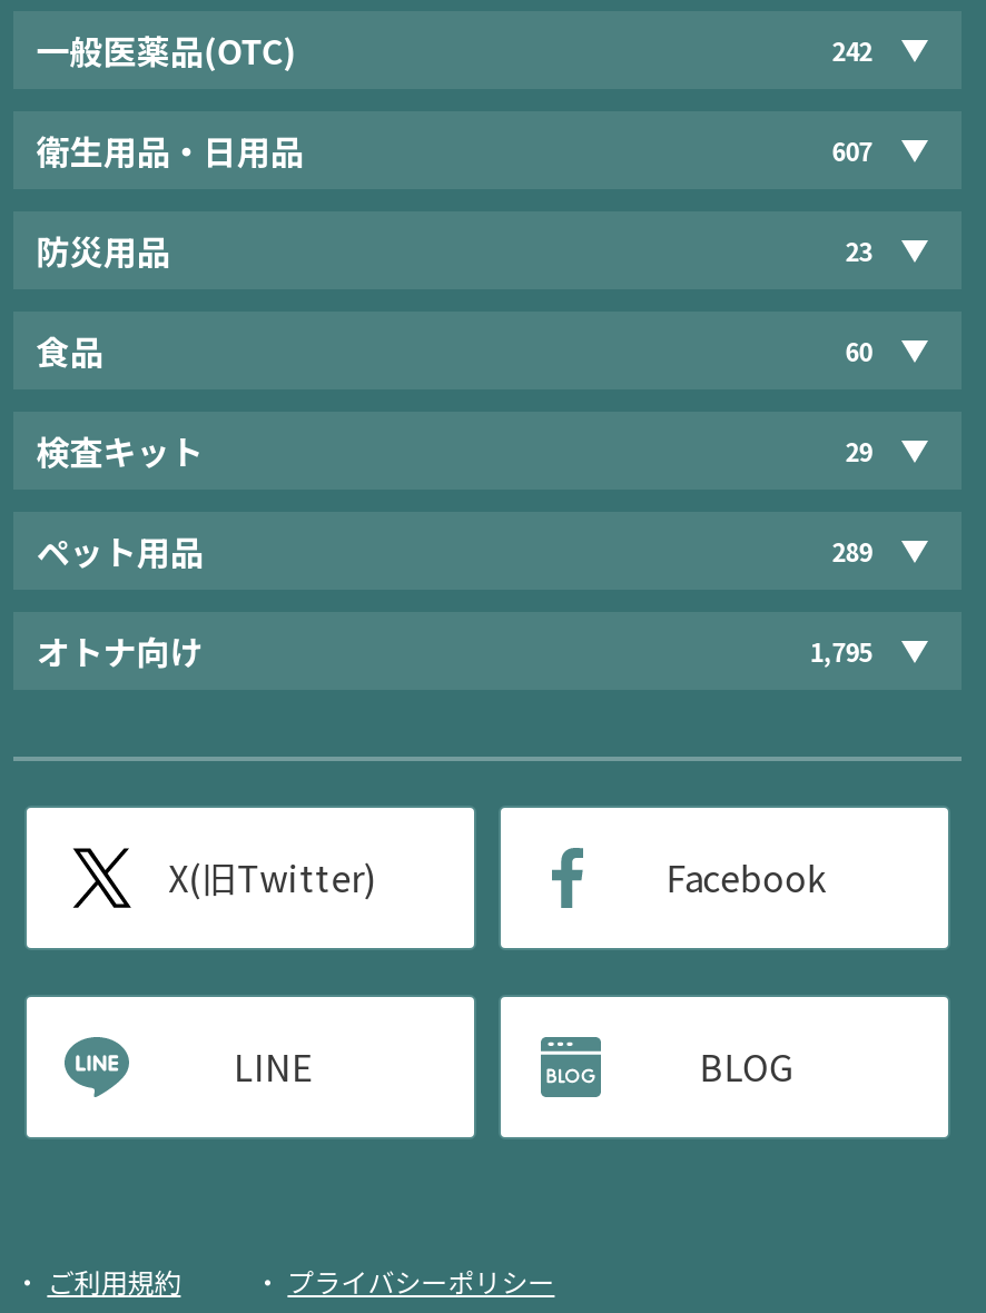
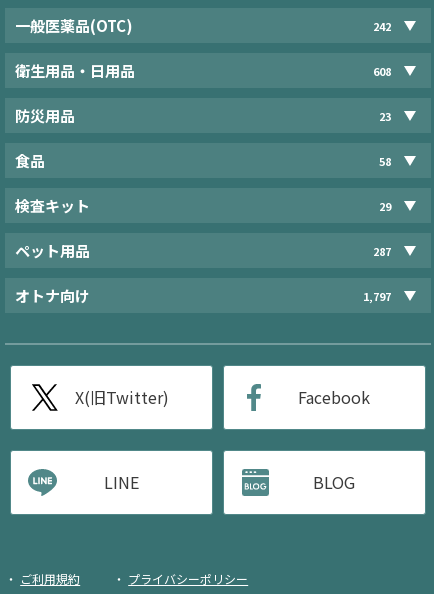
- 607
+ 608

- 60
+ 58

- 289
+ 287

- 1,795
+ 1,797
